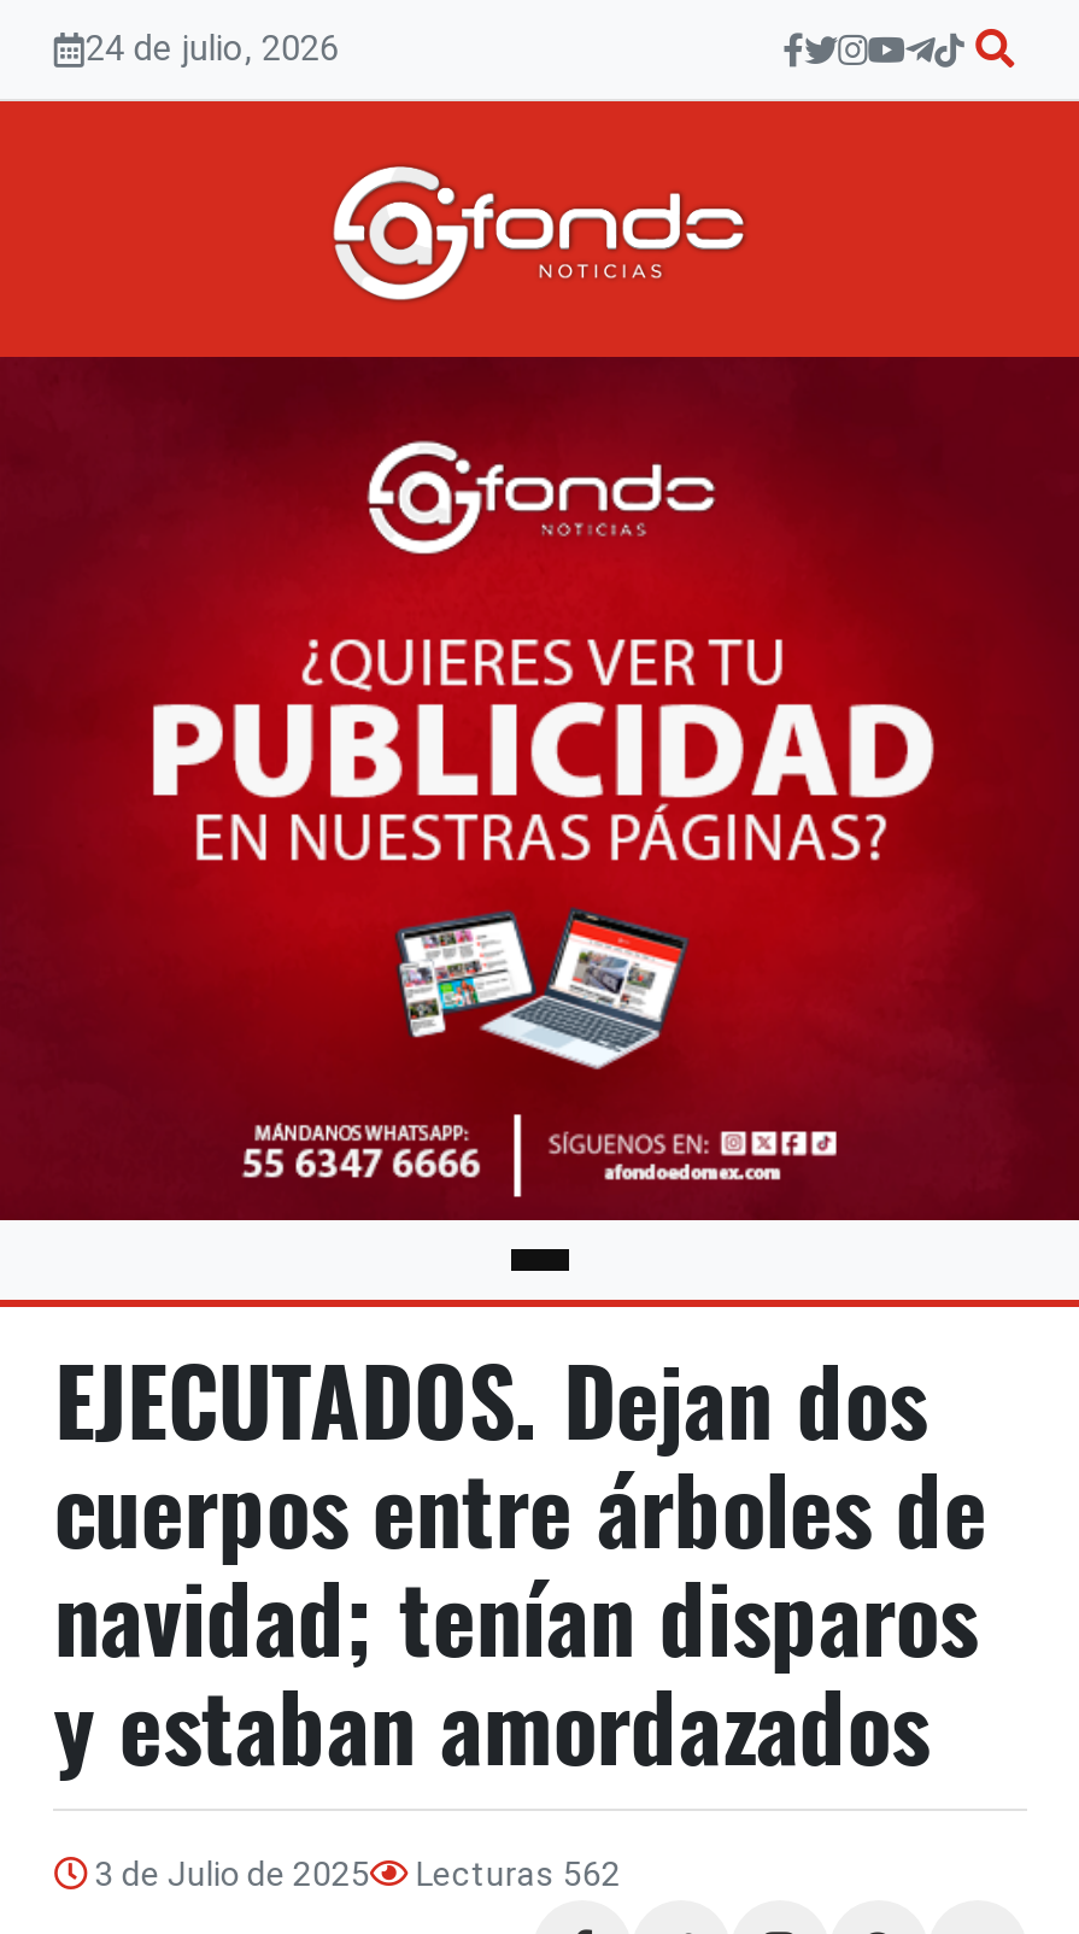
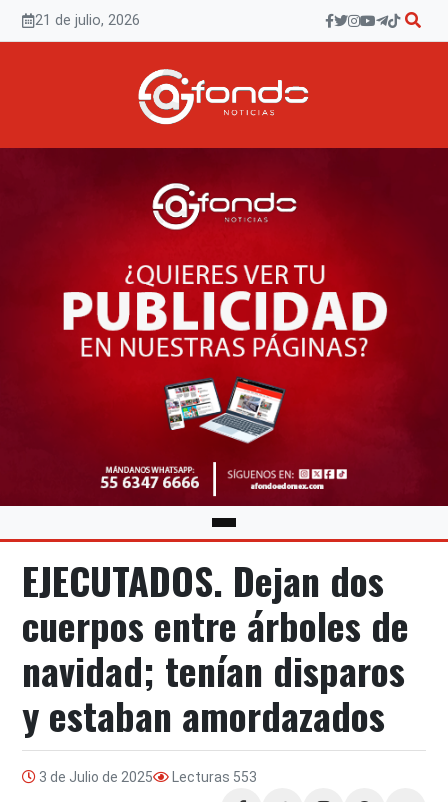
- 24 de julio, 2026
+ 21 de julio, 2026

- 3 de Julio de 2025 Lecturas 562
+ 3 de Julio de 2025 Lecturas 553
